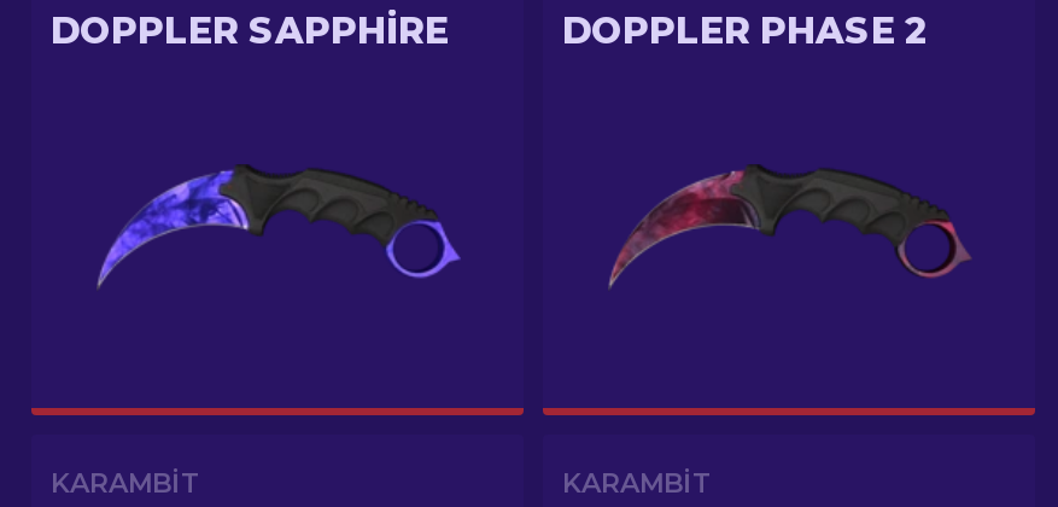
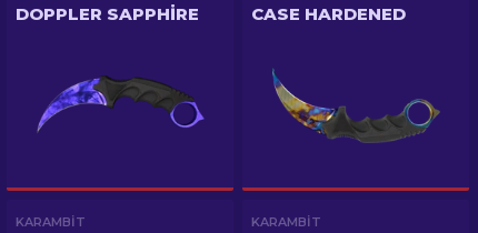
- DOPPLER PHASE 2
+ CASE HARDENED

- [image]
+ [image]
